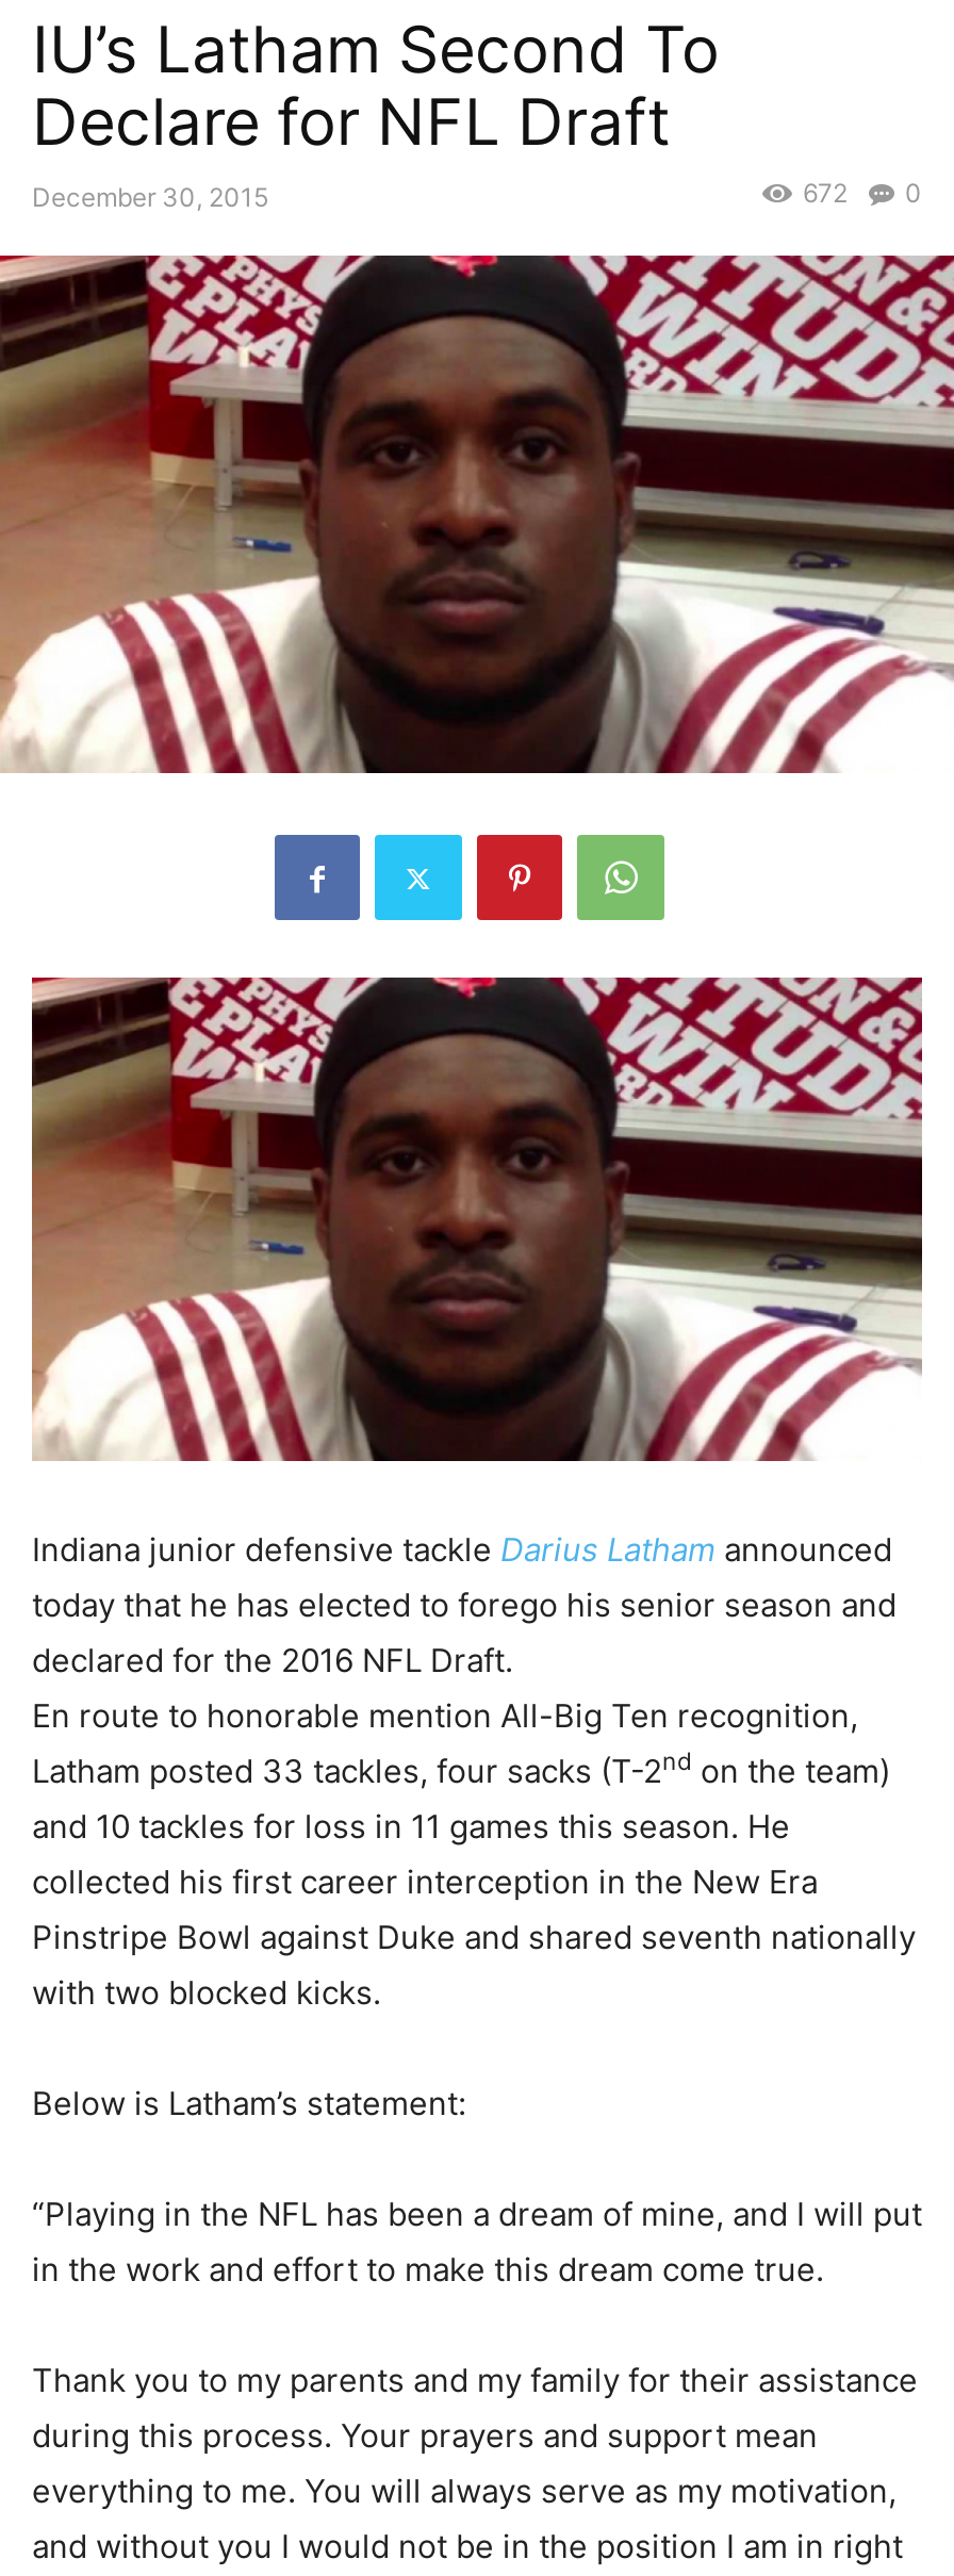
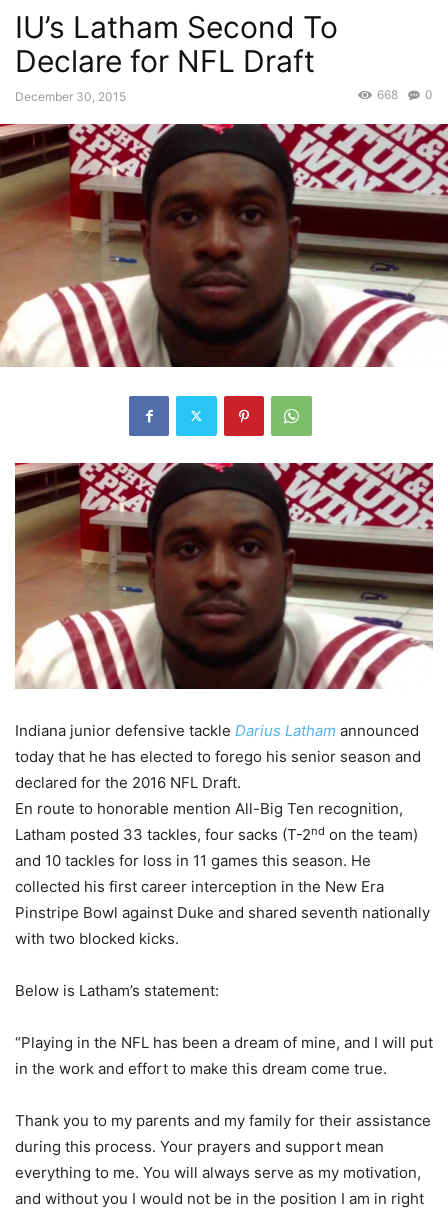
- 672 0
+ 668 0
